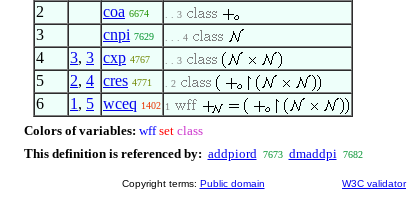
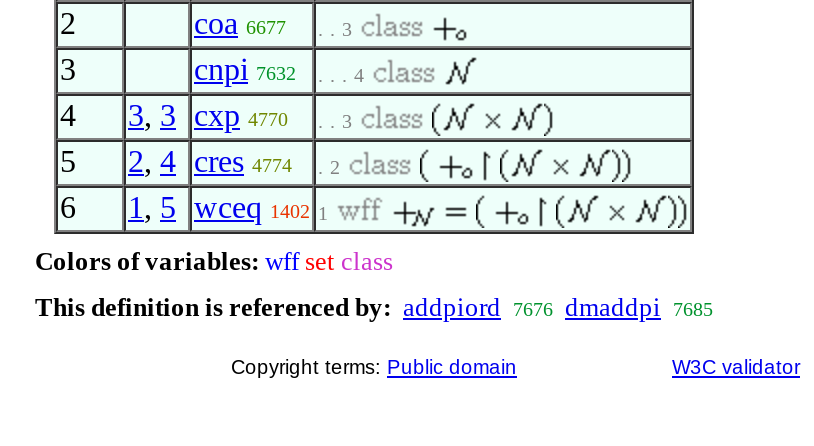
- coa 6674 . . 3
+ coa 6677 . . 3

- cnpi 7629 . . . 4
+ cnpi 7632 . . . 4

- 4 3, 3 cxp 4767 . . 3
+ 4 3, 3 cxp 4770 . . 3

- 5 2, 4 cres 4771 . 2
+ 5 2, 4 cres 4774 . 2

- This definition is referenced by: addpiord 7673 dmaddpi 7682
+ This definition is referenced by: addpiord 7676 dmaddpi 7685
